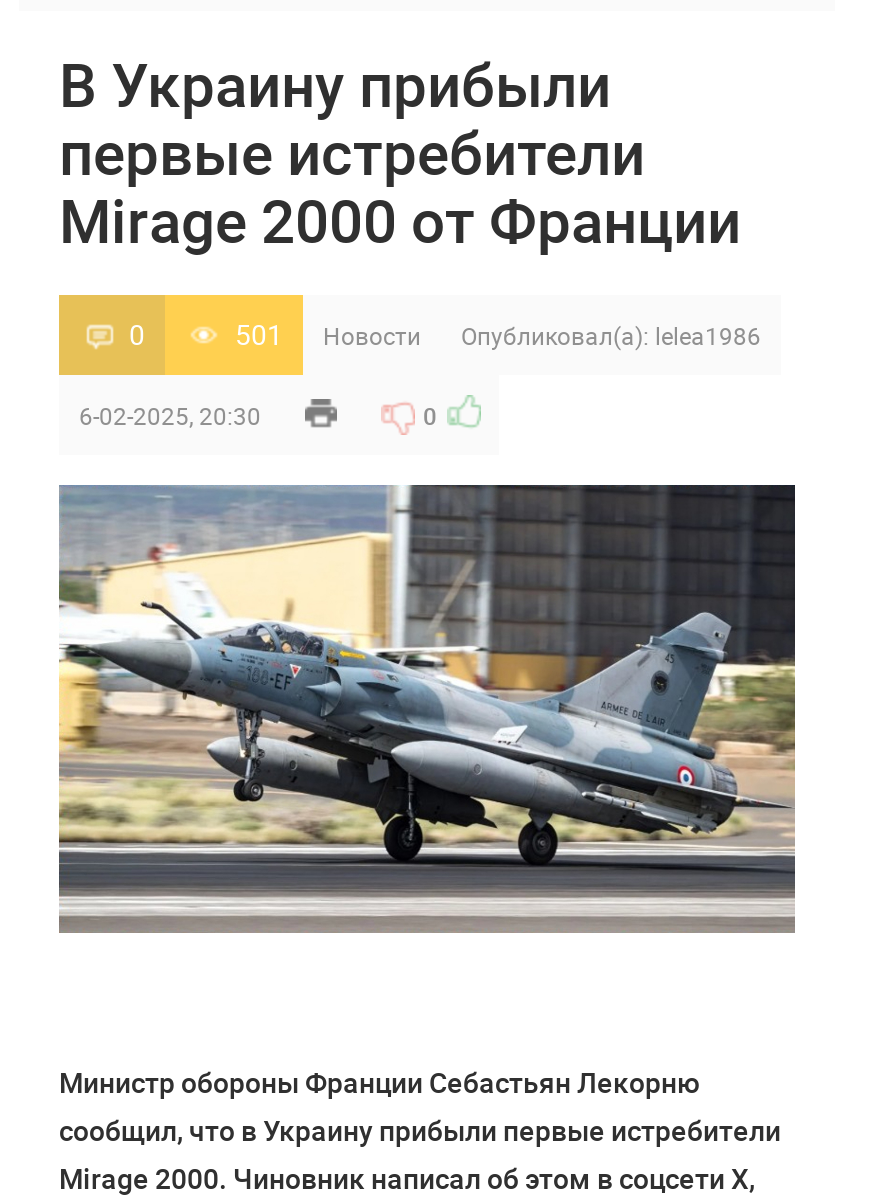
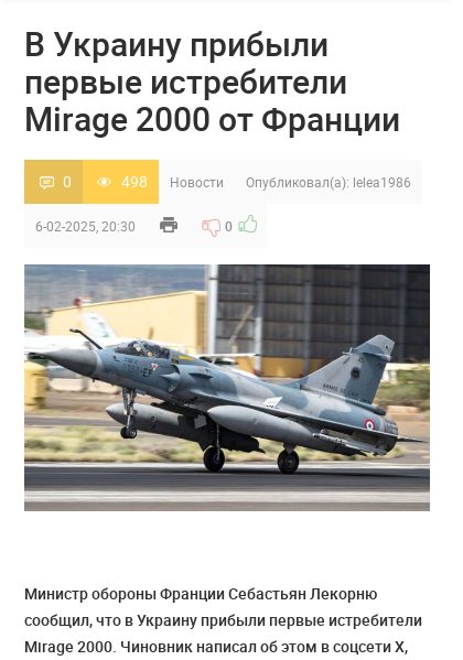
- 501
+ 498
